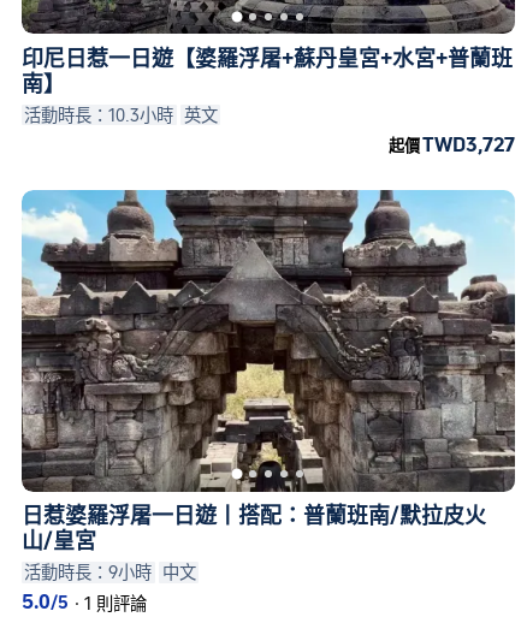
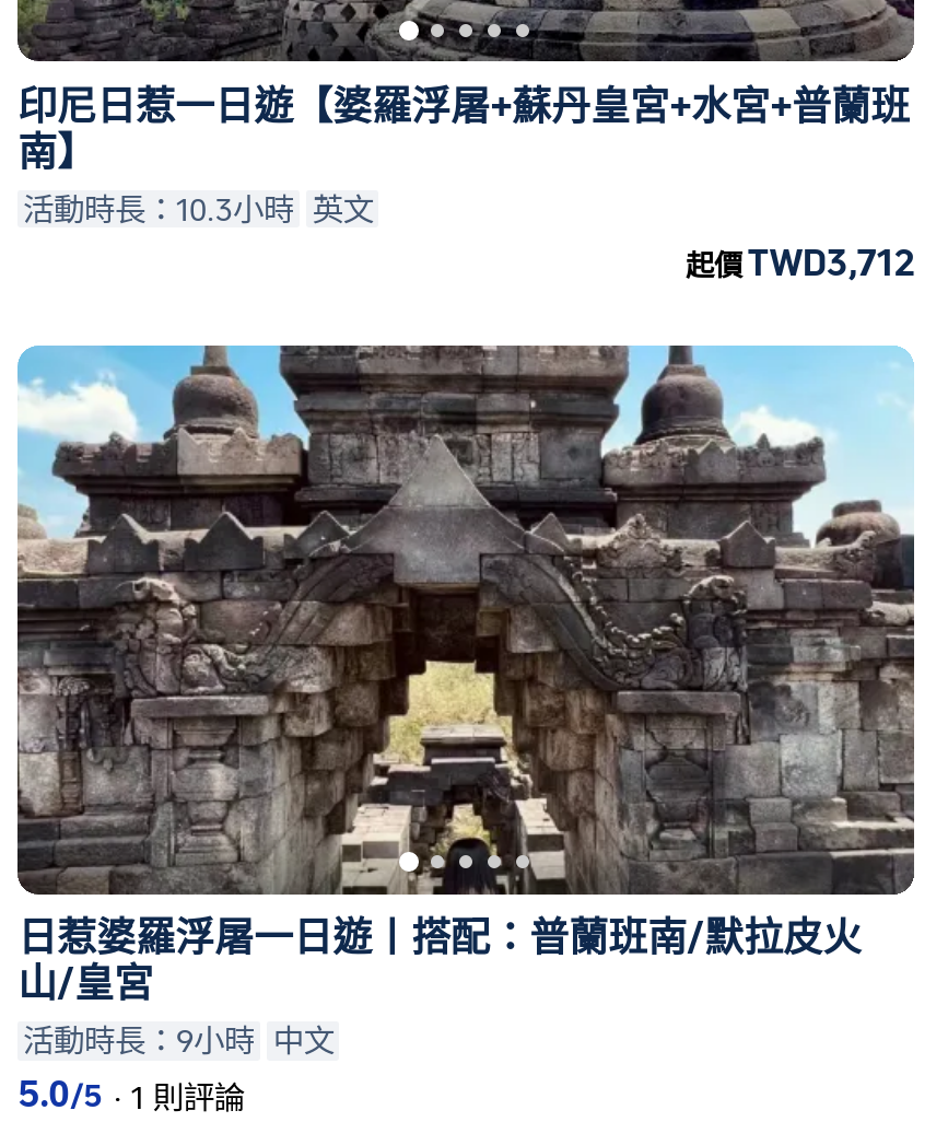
- 起價 TWD3,727
+ 起價 TWD3,712
